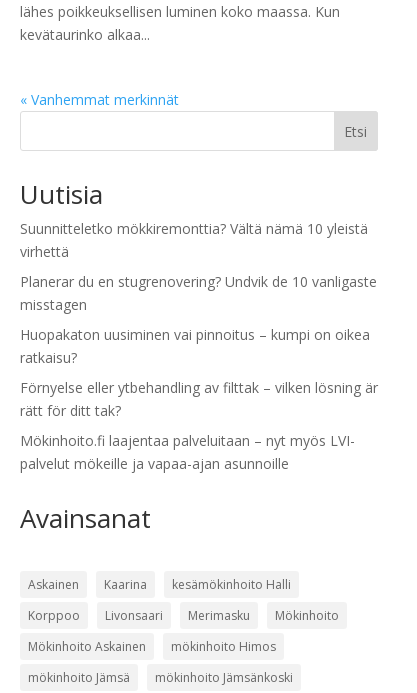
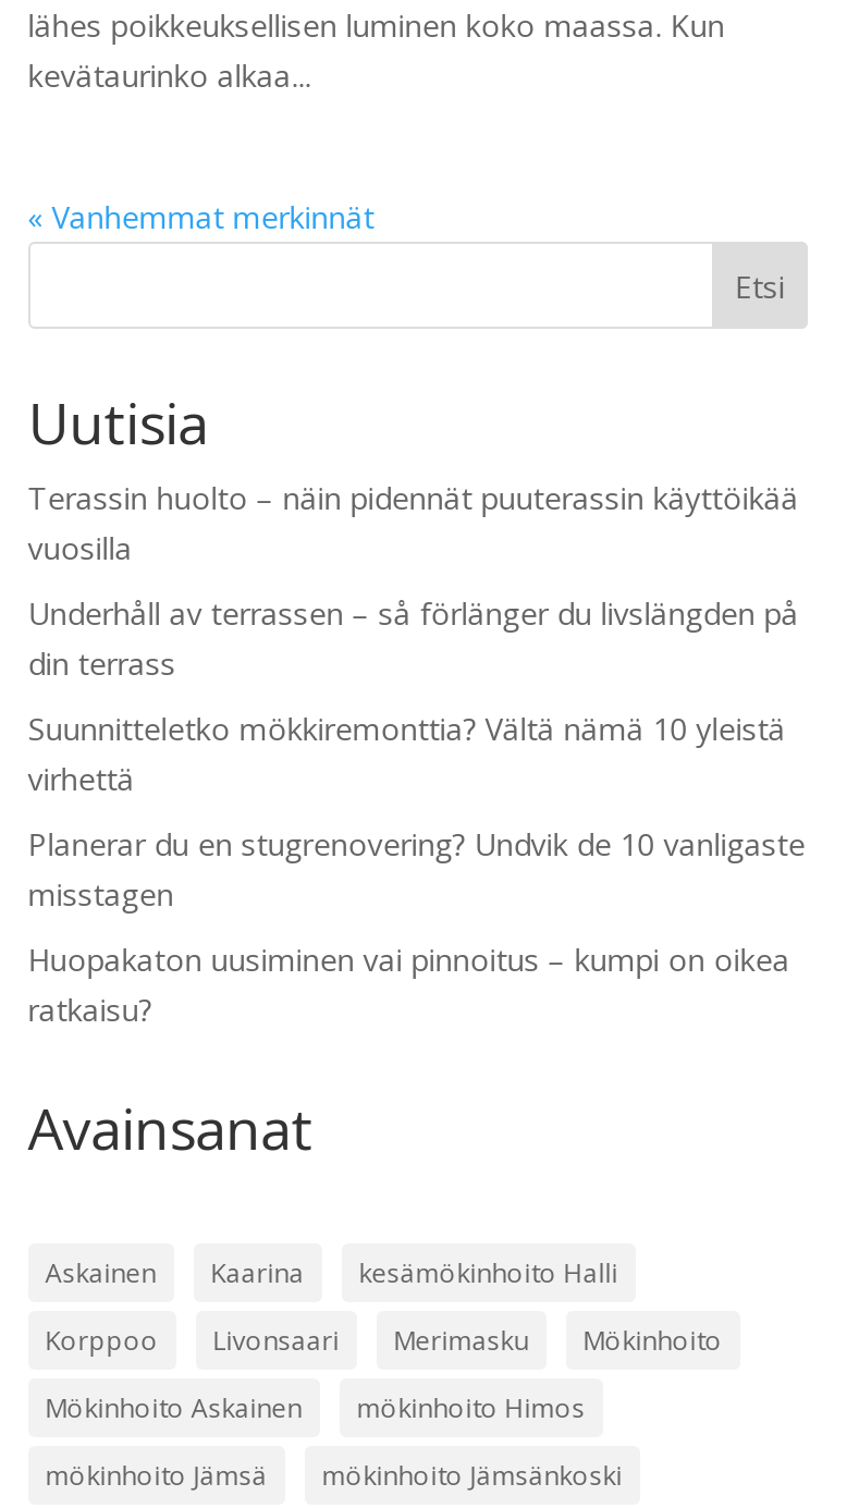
+ Terassin huolto – näin pidennät puuterassin käyttöikää
+ vuosilla
+ Underhåll av terrassen – så förlänger du livslängden på
+ din terrass

moved down: Suunnitteletko mökkiremonttia? Vältä nämä 10 yleistä | virhettä | Planerar du en stugrenovering? Undvik de 10 vanligaste | misstagen | Huopakaton uusiminen vai pinnoitus – kumpi on oikea | ratkaisu?

- Förnyelse eller ytbehandling av filttak – vilken lösning är
- rätt för ditt tak?
- Mökinhoito.fi laajentaa palveluitaan – nyt myös LVI-
- palvelut mökeille ja vapaa-ajan asunnoille
